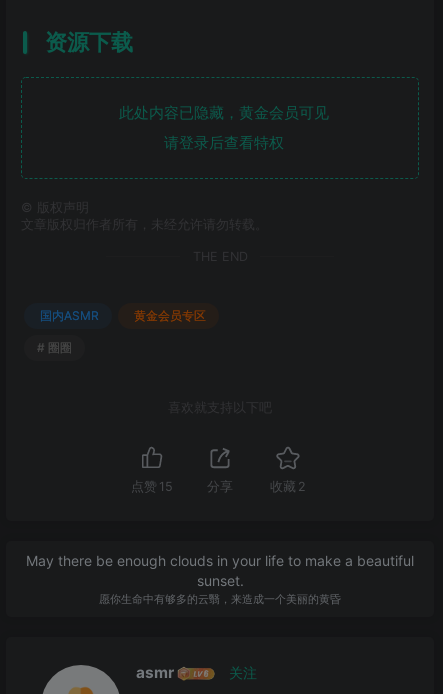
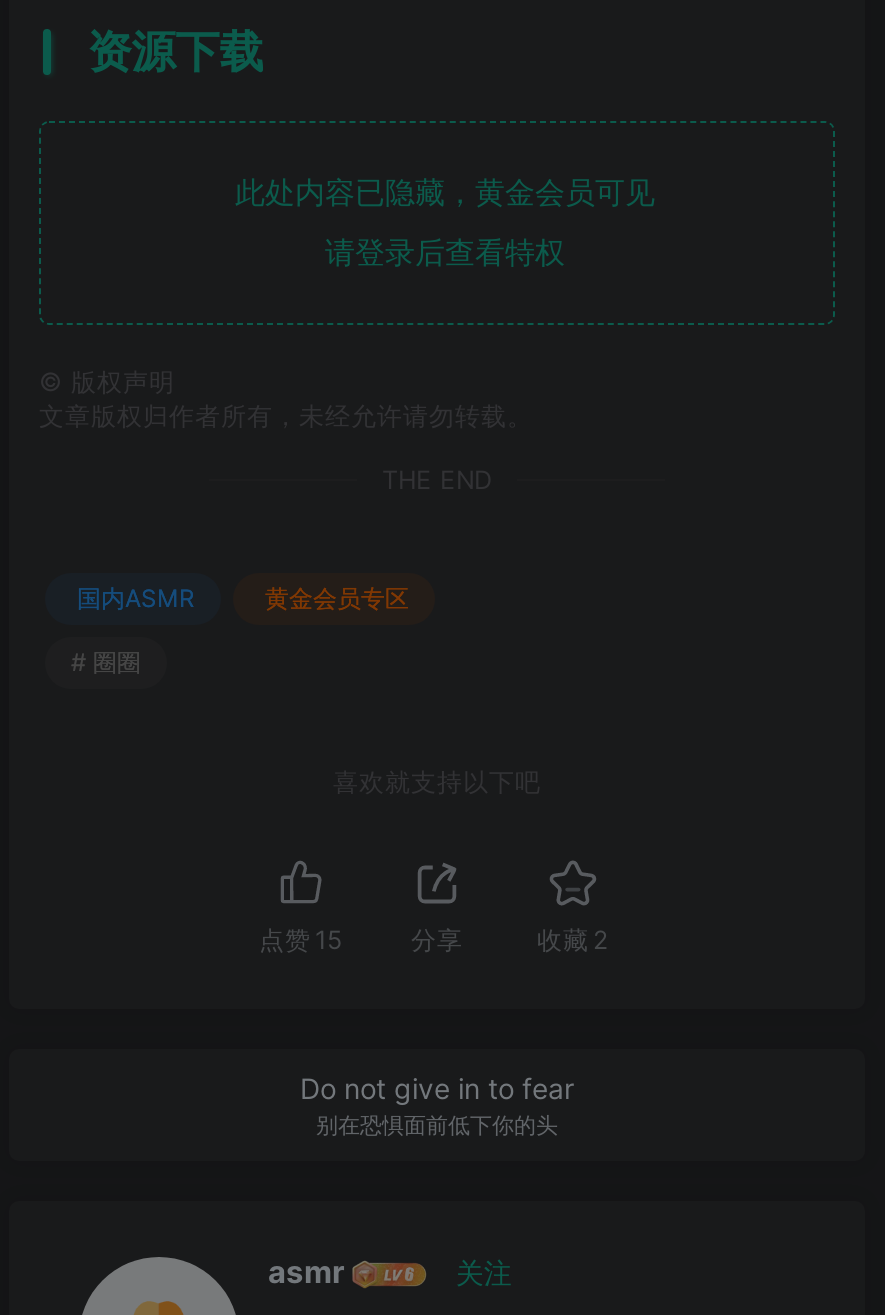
- May there be enough clouds in your life to make a beautiful
- sunset.
- 愿你生命中有够多的云翳，来造成一个美丽的黄昏
+ Do not give in to fear
+ 别在恐惧面前低下你的头
